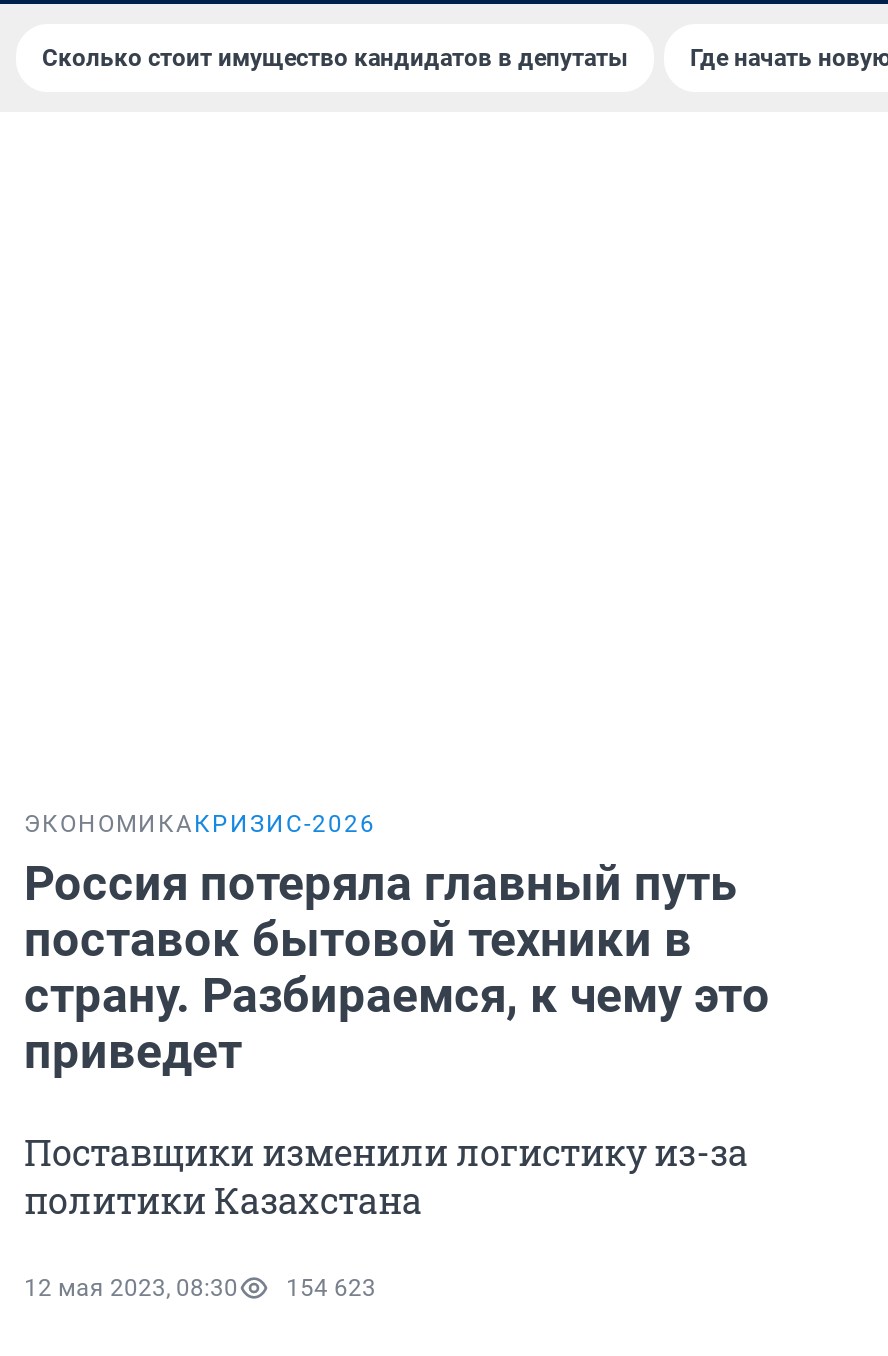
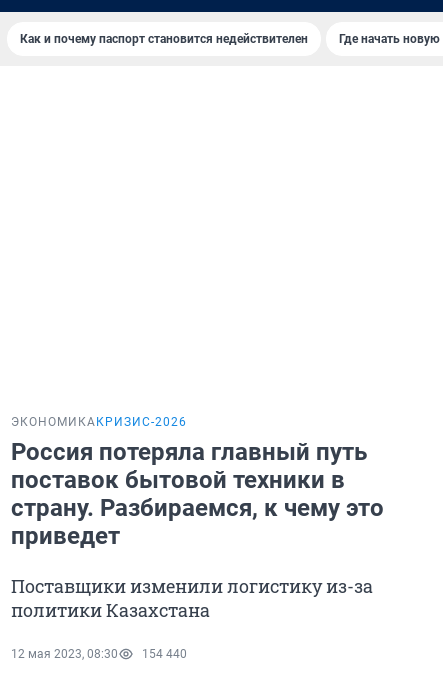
- Сколько стоит имущество кандидатов в депутаты
+ Как и почему паспорт становится недействителен

- 12 мая 2023, 08:30 154 623
+ 12 мая 2023, 08:30 154 440
